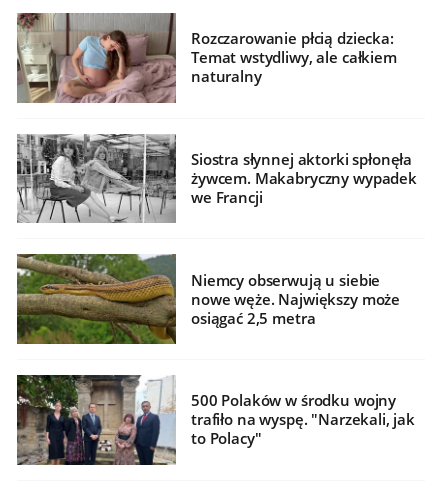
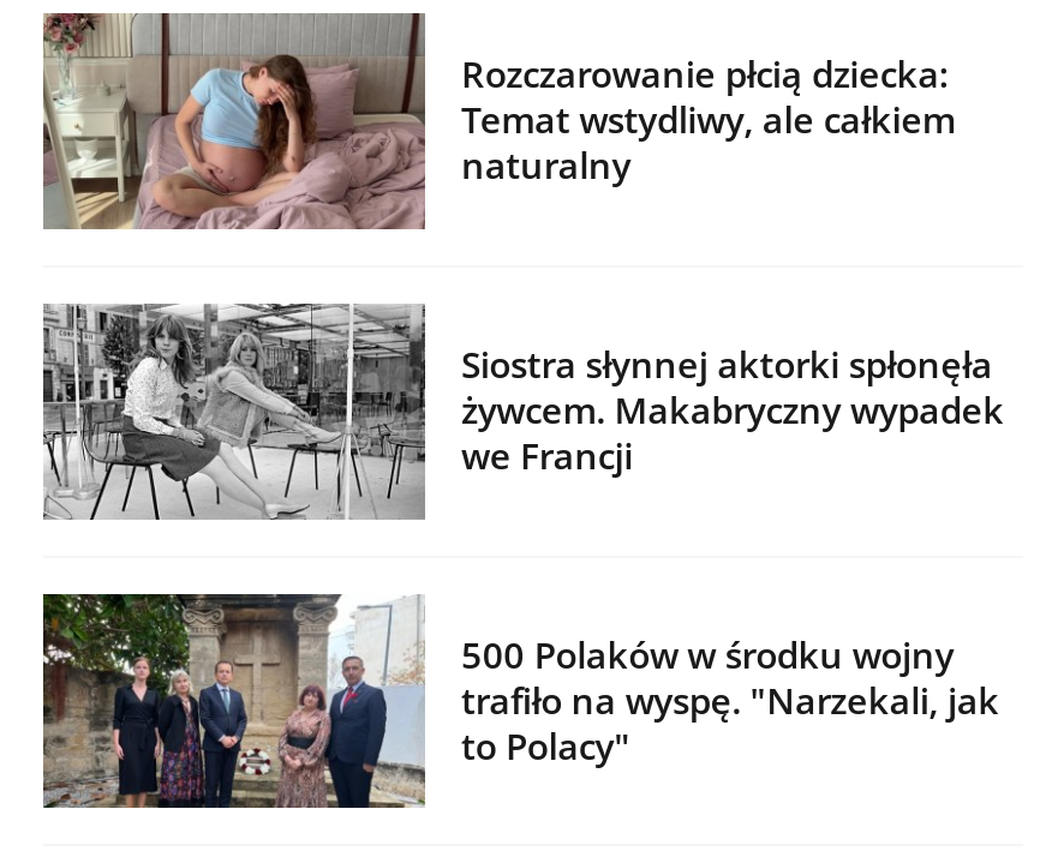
- [image]
- Niemcy obserwują u siebie
- nowe węże. Największy może
- osiągać 2,5 metra
